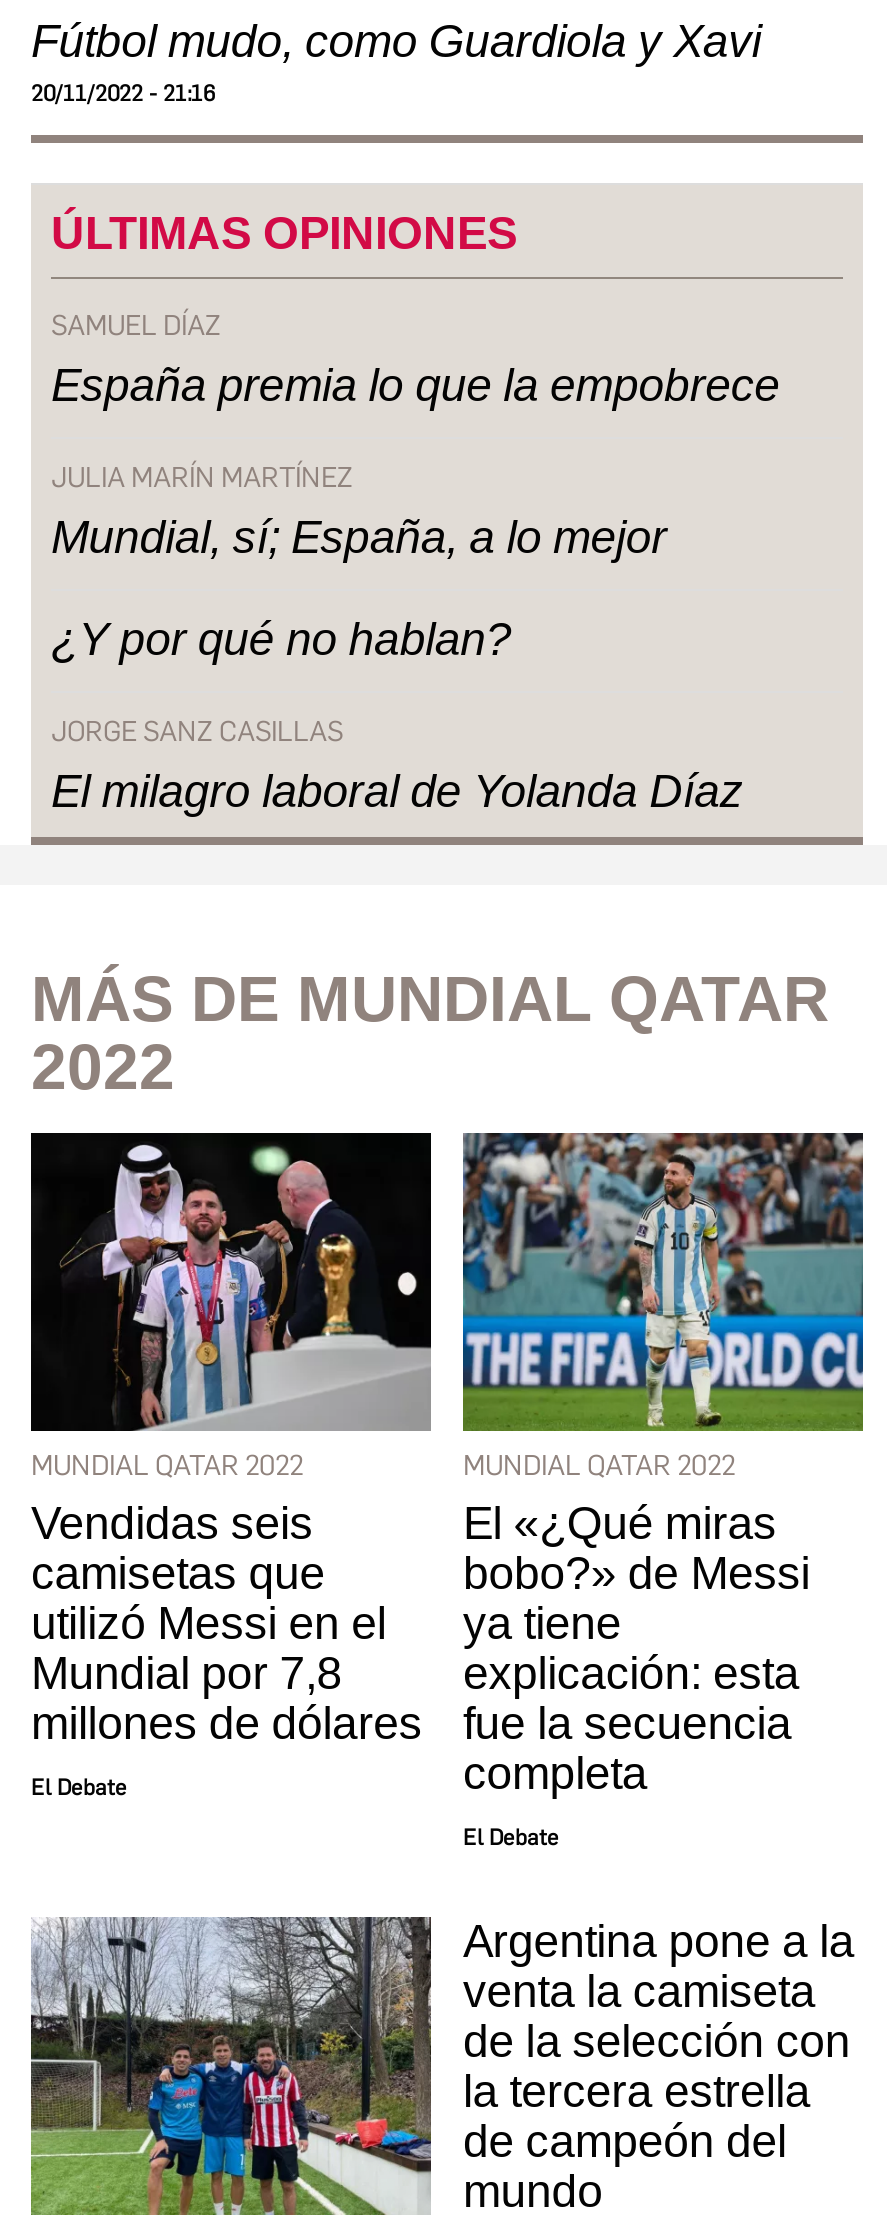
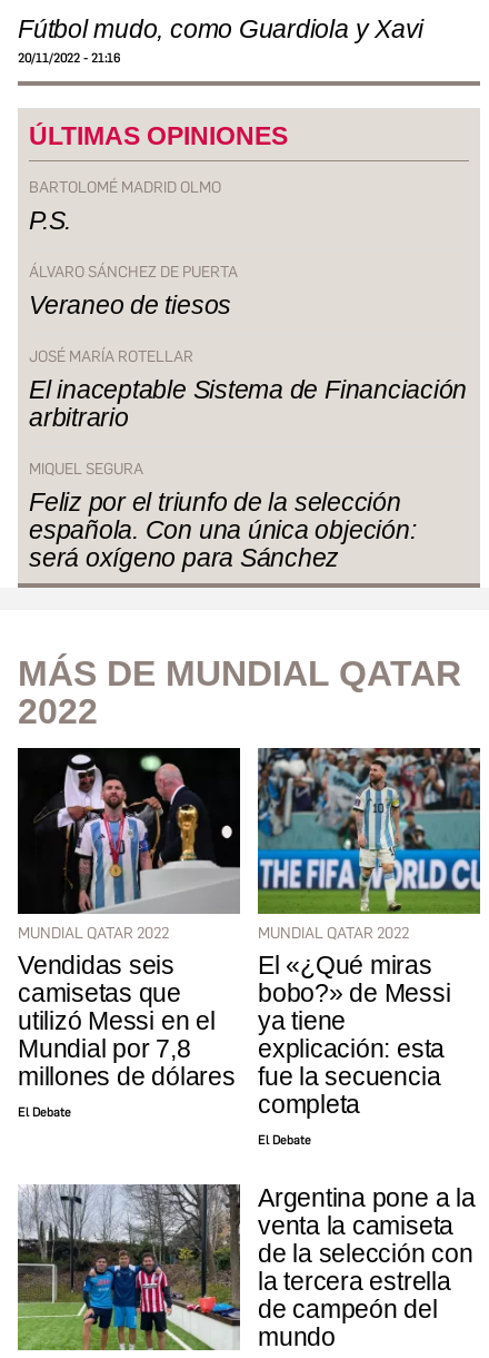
- SAMUEL DÍAZ
- España premia lo que la empobrece
+ BARTOLOMÉ MADRID OLMO
+ P.S.

- JULIA MARÍN MARTÍNEZ
- Mundial, sí; España, a lo mejor
+ ÁLVARO SÁNCHEZ DE PUERTA
+ Veraneo de tiesos

- ¿Y por qué no hablan?
+ JOSÉ MARÍA ROTELLAR
+ El inaceptable Sistema de Financiación
+ arbitrario

- JORGE SANZ CASILLAS
- El milagro laboral de Yolanda Díaz
+ MIQUEL SEGURA
+ Feliz por el triunfo de la selección
+ española. Con una única objeción:
+ será oxígeno para Sánchez
